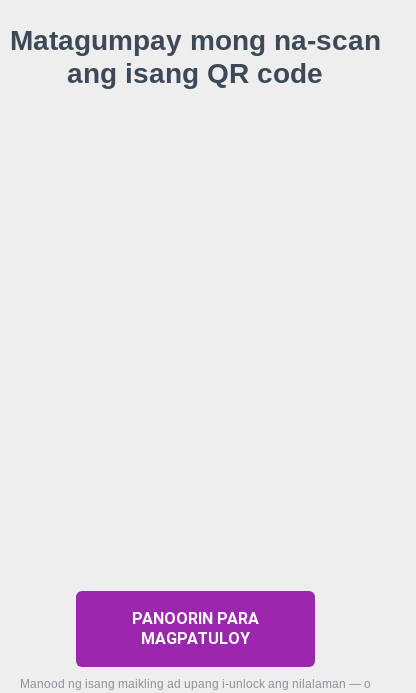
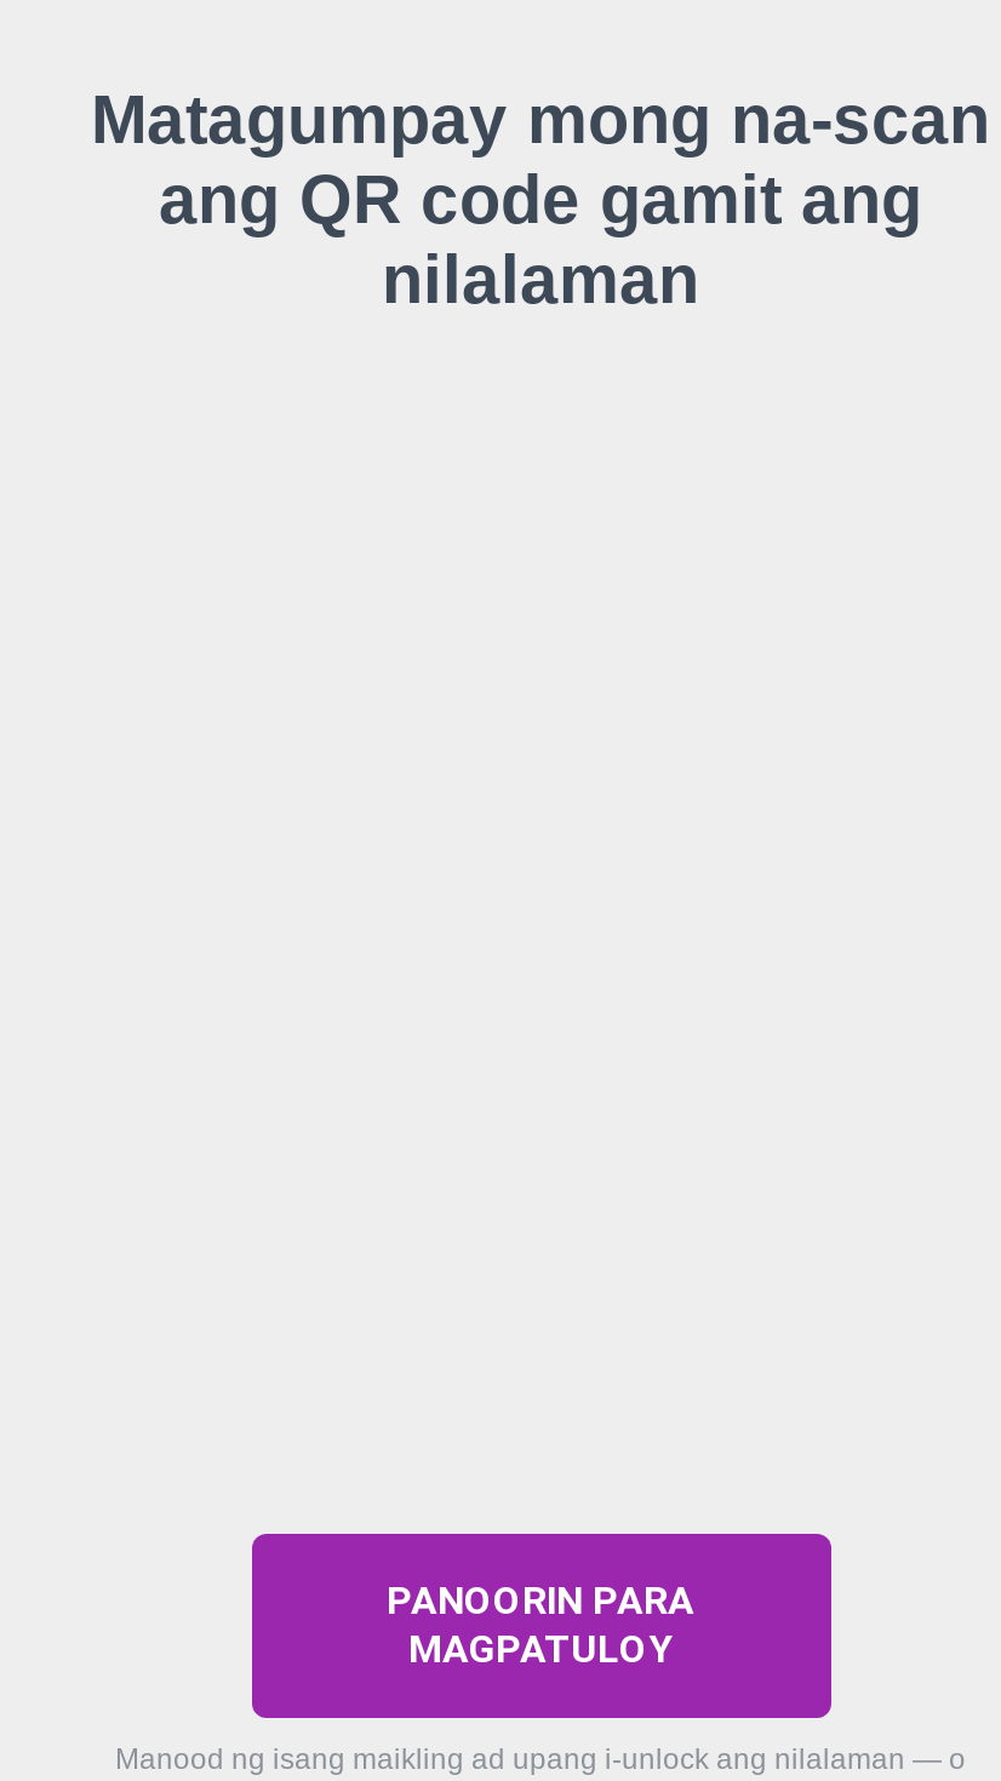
- ang isang QR code
+ ang QR code gamit ang
+ nilalaman
